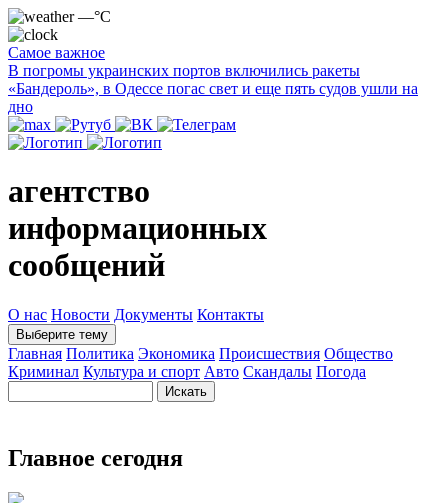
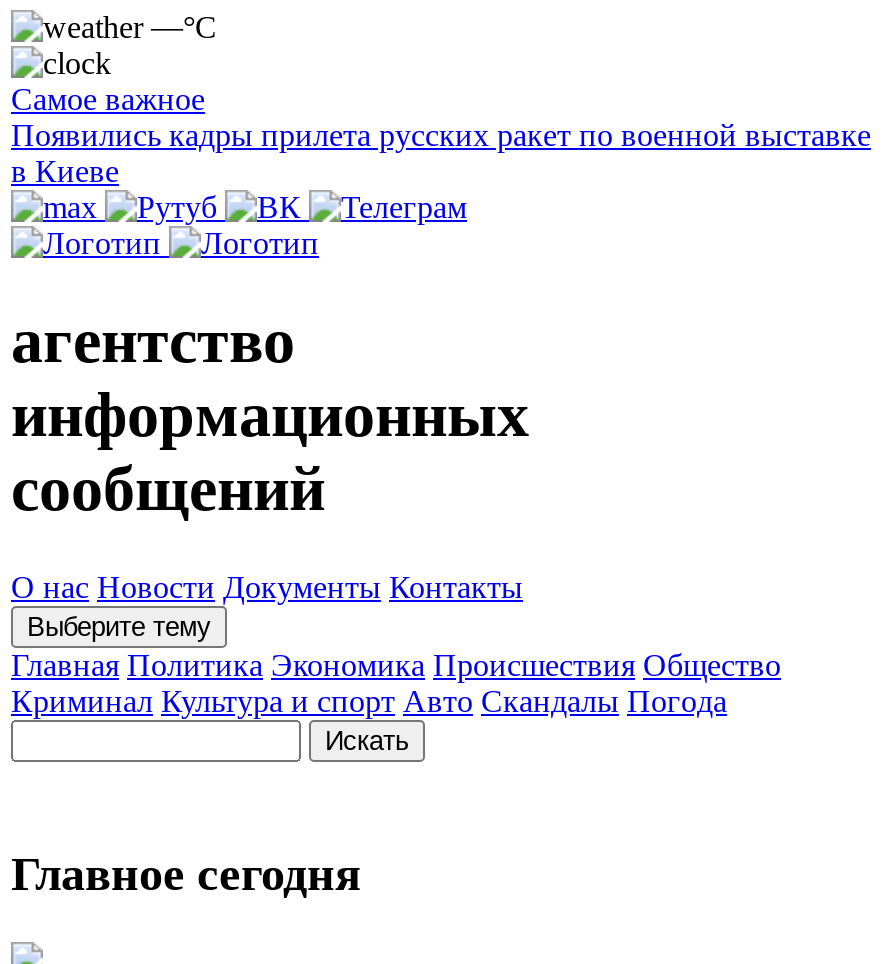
- В погромы украинских портов включились ракеты
- «Бандероль», в Одессе погас свет и еще пять судов ушли на
- дно
+ Появились кадры прилета русских ракет по военной выставке
+ в Киеве
